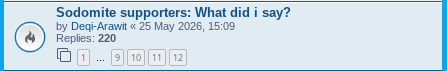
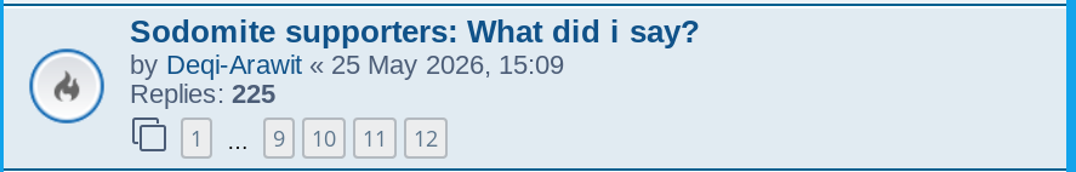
- Replies: 220
+ Replies: 225
